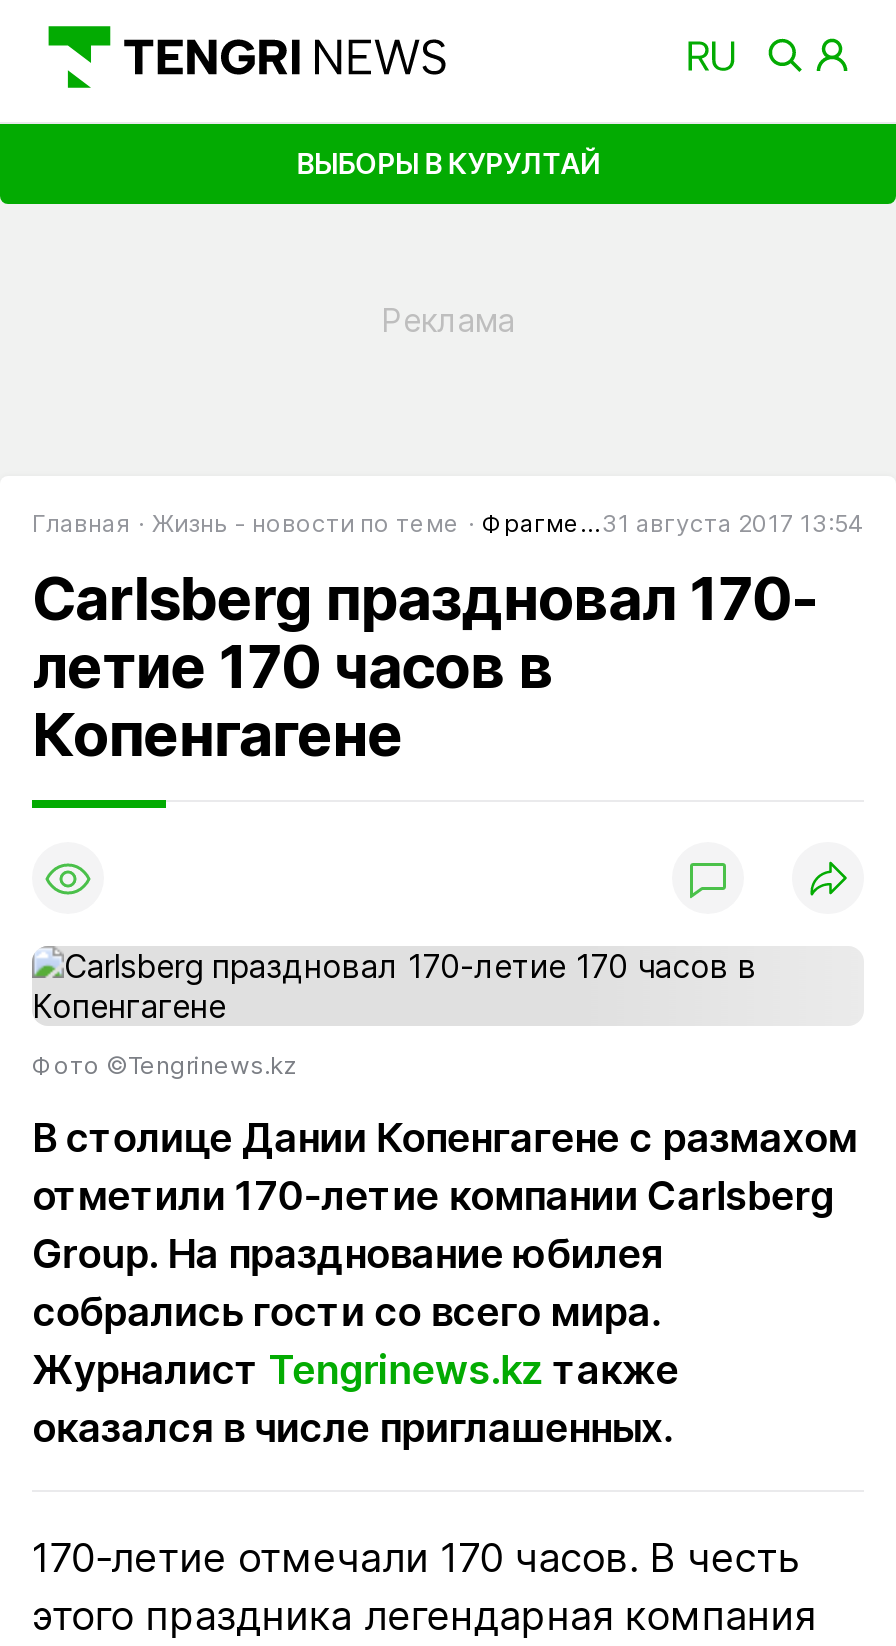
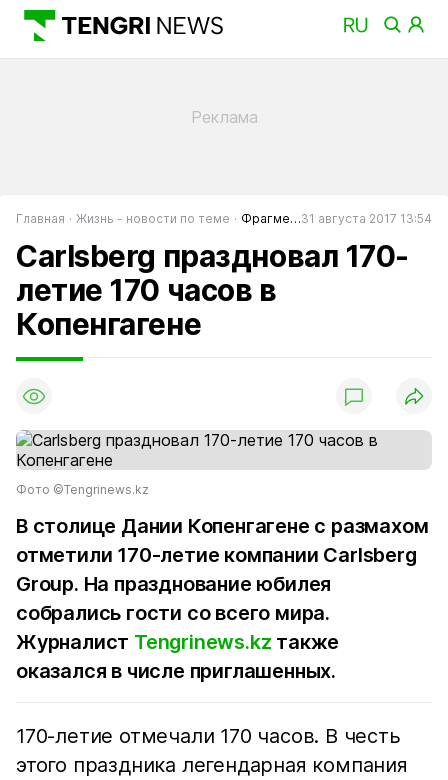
- ВЫБОРЫ В КУРУЛТАЙ
